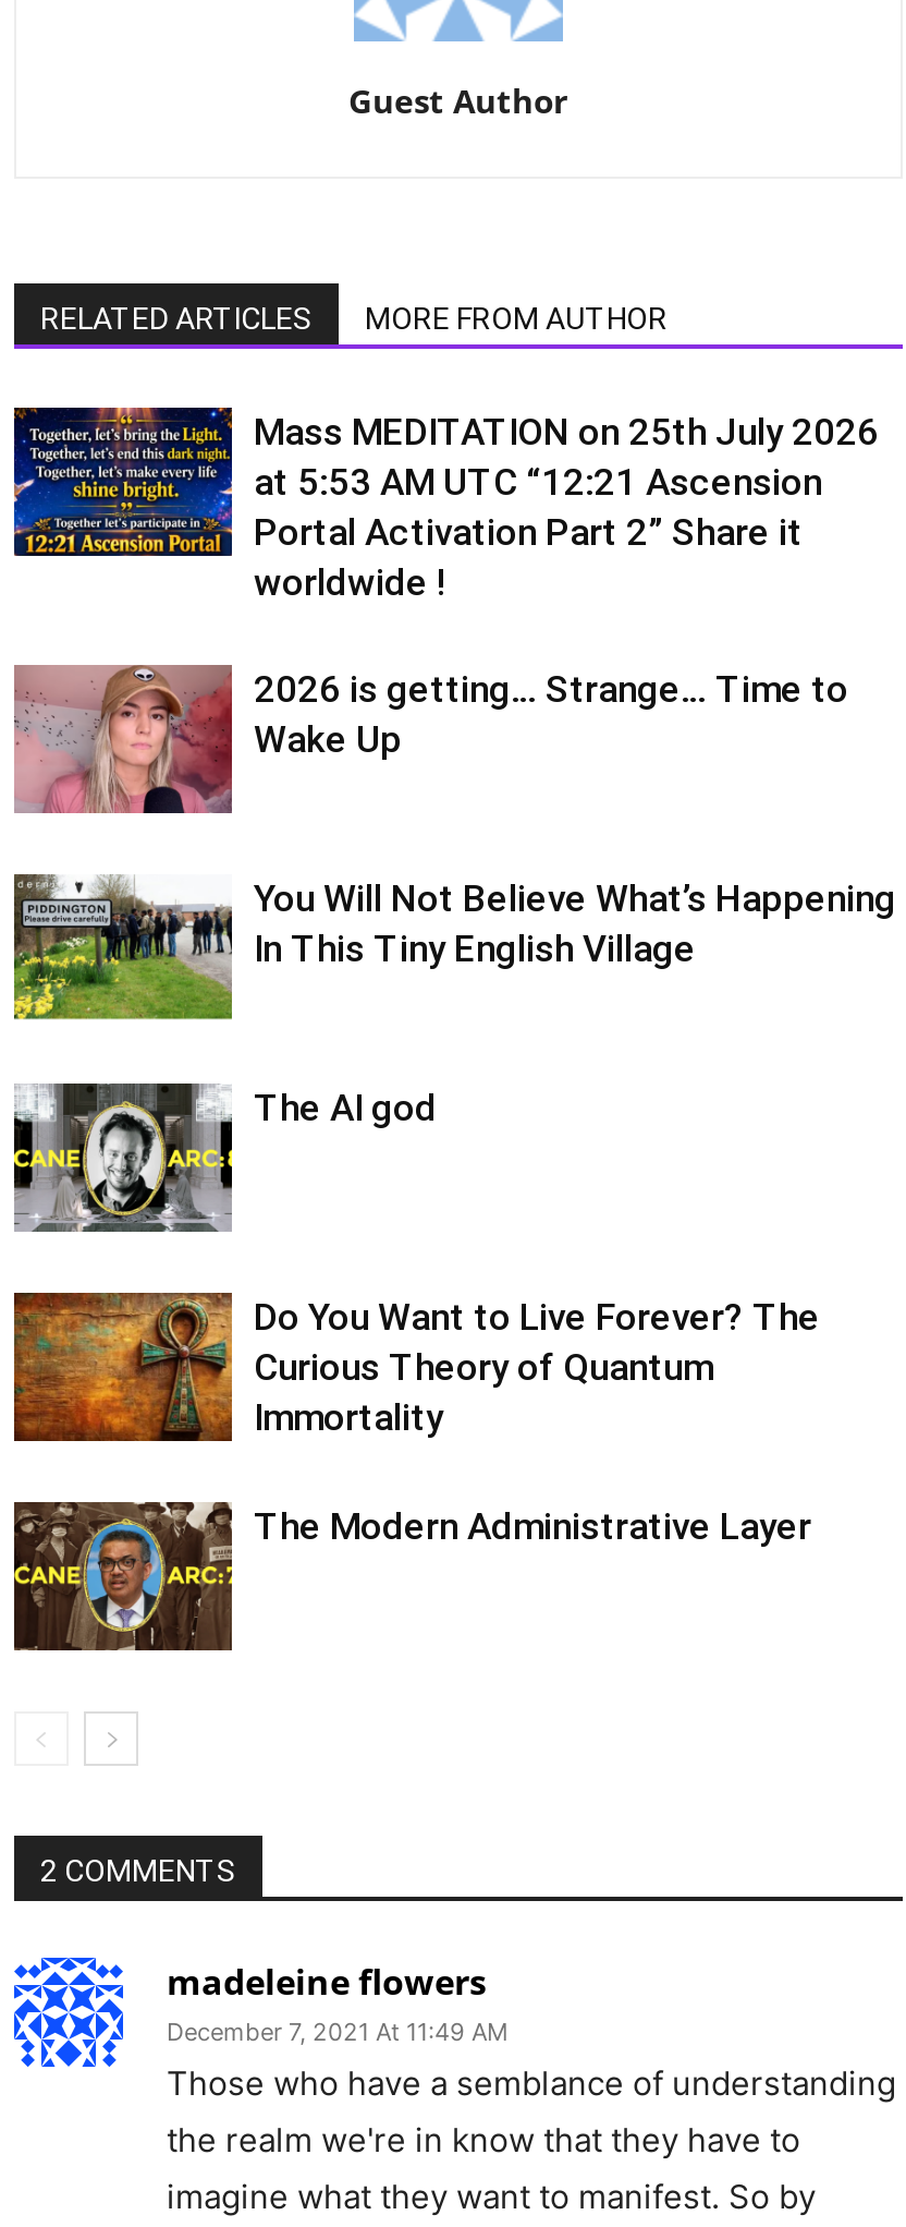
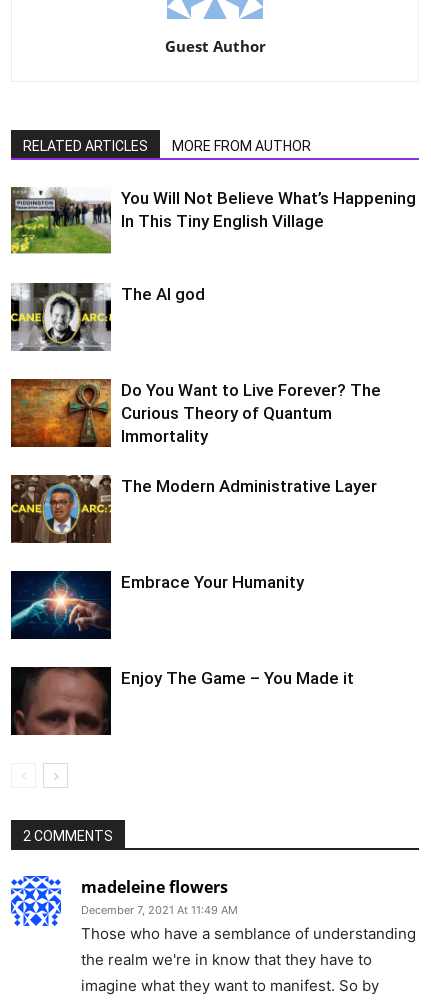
- [image]
- Mass MEDITATION on 25th July 2026
- at 5:53 AM UTC “12:21 Ascension
- Portal Activation Part 2” Share it
- worldwide !
- 2026 is getting… Strange… Time to
- Wake Up

- [image]

moved up: [image] | You Will Not Believe What’s Happening | In This Tiny English Village | The AI god | Do You Want to Live Forever? The | Curious Theory of Quantum | Immortality | The Modern Administrative Layer

moved up: [image]

+ [image]
+ Embrace Your Humanity

+ [image]
+ Enjoy The Game – You Made it
